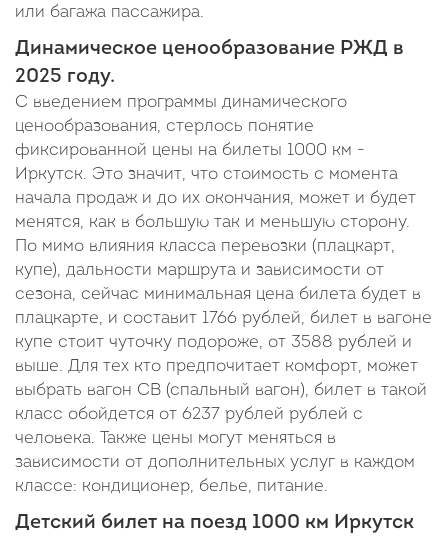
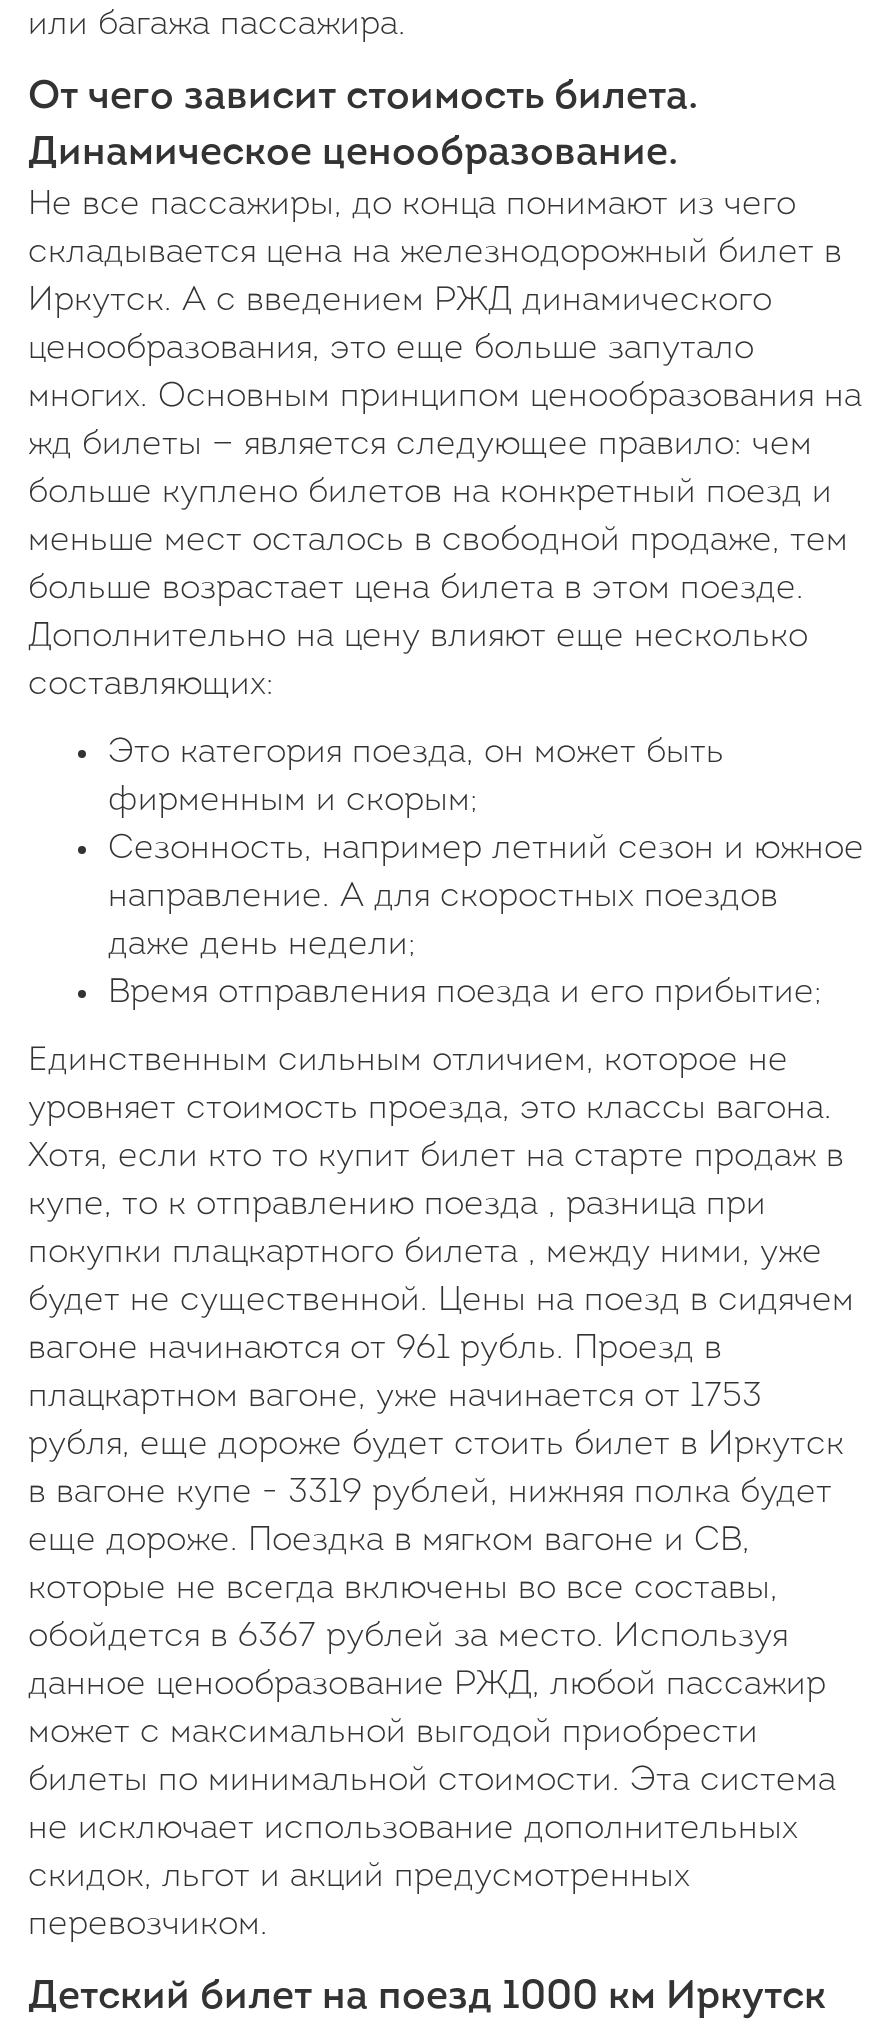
- Динамическое ценообразование РЖД в
- 2025 году.
- С введением программы динамического
- ценообразования, стерлось понятие
- фиксированной цены на билеты 1000 км -
- Иркутск. Это значит, что стоимость с момента
- начала продаж и до их окончания, может и будет
- менятся, как в большую так и меньшую сторону.
- По мимо влияния класса перевозки (плацкарт,
- купе), дальности маршрута и зависимости от
- сезона, сейчас минимальная цена билета будет в
- плацкарте, и составит 1766 рублей, билет в вагоне
- купе стоит чуточку подороже, от 3588 рублей и
- выше. Для тех кто предпочитает комфорт, может
- выбрать вагон СВ (спальный вагон), билет в такой
- класс обойдется от 6237 рублей рублей с
- человека. Также цены могут меняться в
- зависимости от дополнительных услуг в каждом
- классе: кондиционер, белье, питание.
+ От чего зависит стоимость билета.
+ Динамическое ценообразование.
+ Не все пассажиры, до конца понимают из чего
+ складывается цена на железнодорожный билет в
+ Иркутск. А с введением РЖД динамического
+ ценообразования, это еще больше запутало
+ многих. Основным принципом ценообразования на
+ жд билеты — является следующее правило: чем
+ больше куплено билетов на конкретный поезд и
+ меньше мест осталось в свободной продаже, тем
+ больше возрастает цена билета в этом поезде.
+ Дополнительно на цену влияют еще несколько
+ составляющих:
+ Это категория поезда, он может быть
+ фирменным и скорым;
+ Сезонность, например летний сезон и южное
+ направление. А для скоростных поездов
+ даже день недели;
+ Время отправления поезда и его прибытие;
+ Единственным сильным отличием, которое не
+ уровняет стоимость проезда, это классы вагона.
+ Хотя, если кто то купит билет на старте продаж в
+ купе, то к отправлению поезда , разница при
+ покупки плацкартного билета , между ними, уже
+ будет не существенной. Цены на поезд в сидячем
+ вагоне начинаются от 961 рубль. Проезд в
+ плацкартном вагоне, уже начинается от 1753
+ рубля, еще дороже будет стоить билет в Иркутск
+ в вагоне купе - 3319 рублей, нижняя полка будет
+ еще дороже. Поездка в мягком вагоне и СВ,
+ которые не всегда включены во все составы,
+ обойдется в 6367 рублей за место. Используя
+ данное ценообразование РЖД, любой пассажир
+ может с максимальной выгодой приобрести
+ билеты по минимальной стоимости. Эта система
+ не исключает использование дополнительных
+ скидок, льгот и акций предусмотренных
+ перевозчиком.
